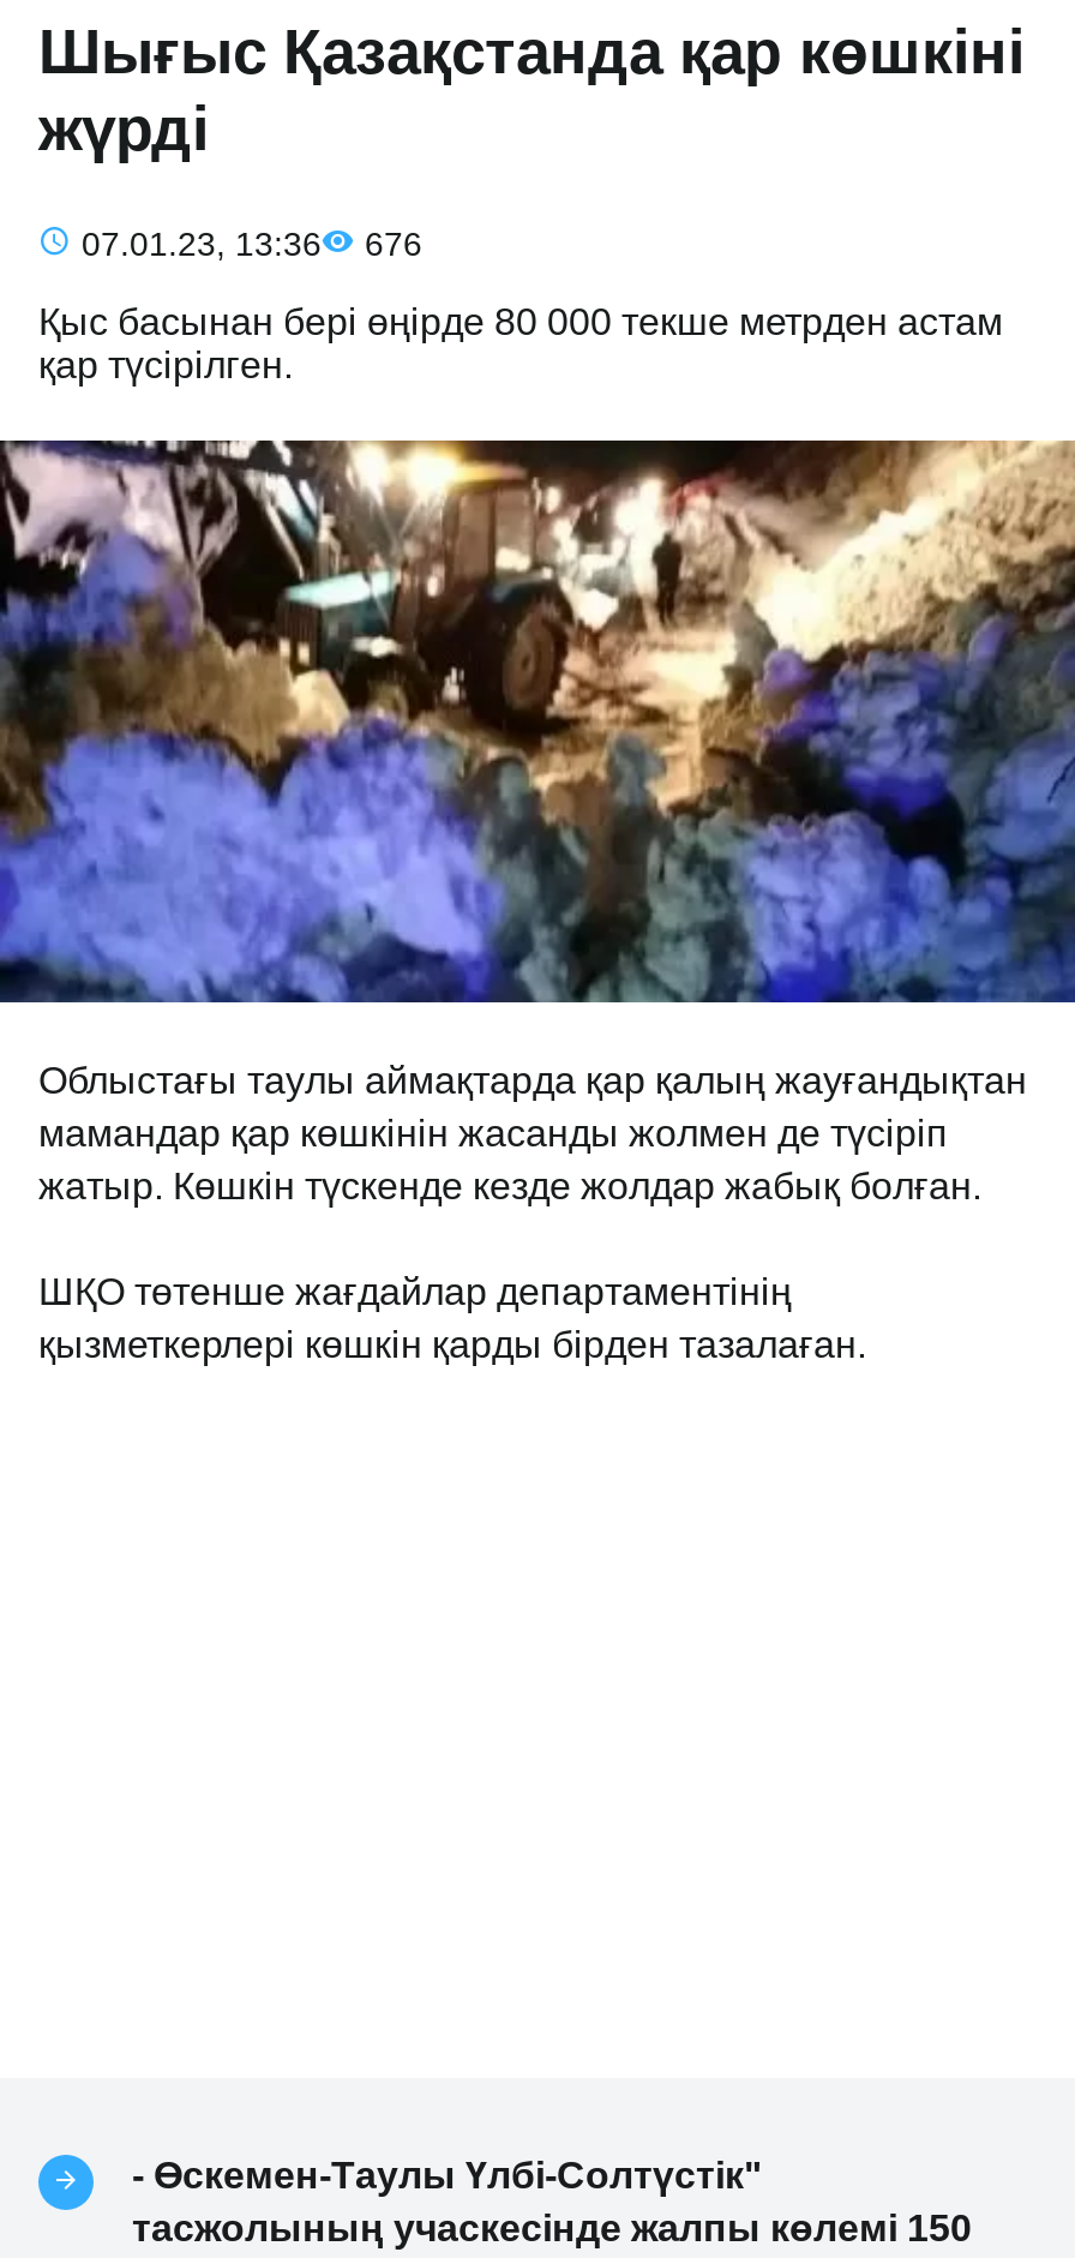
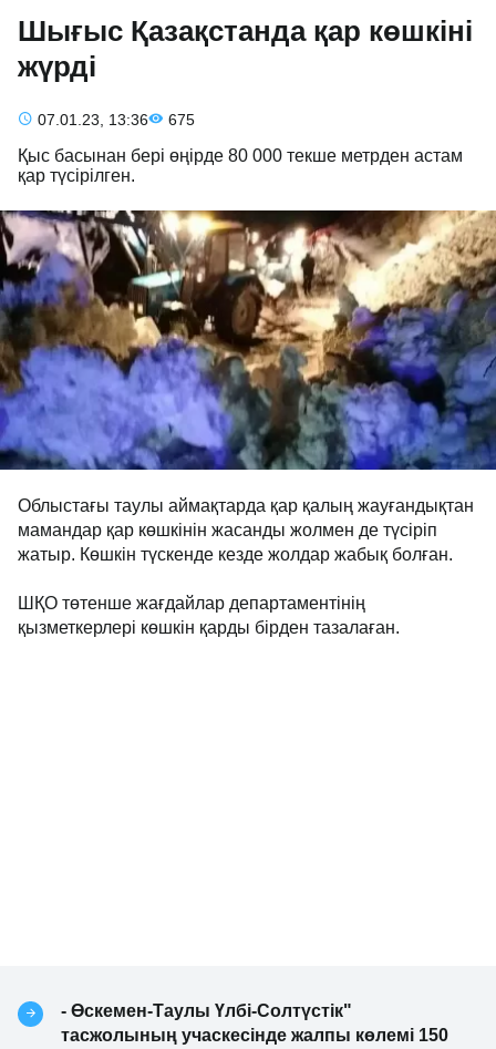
- 07.01.23, 13:36 676
+ 07.01.23, 13:36 675
